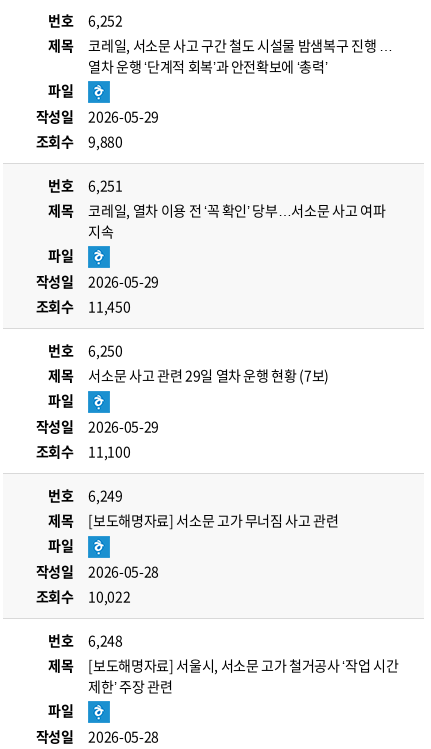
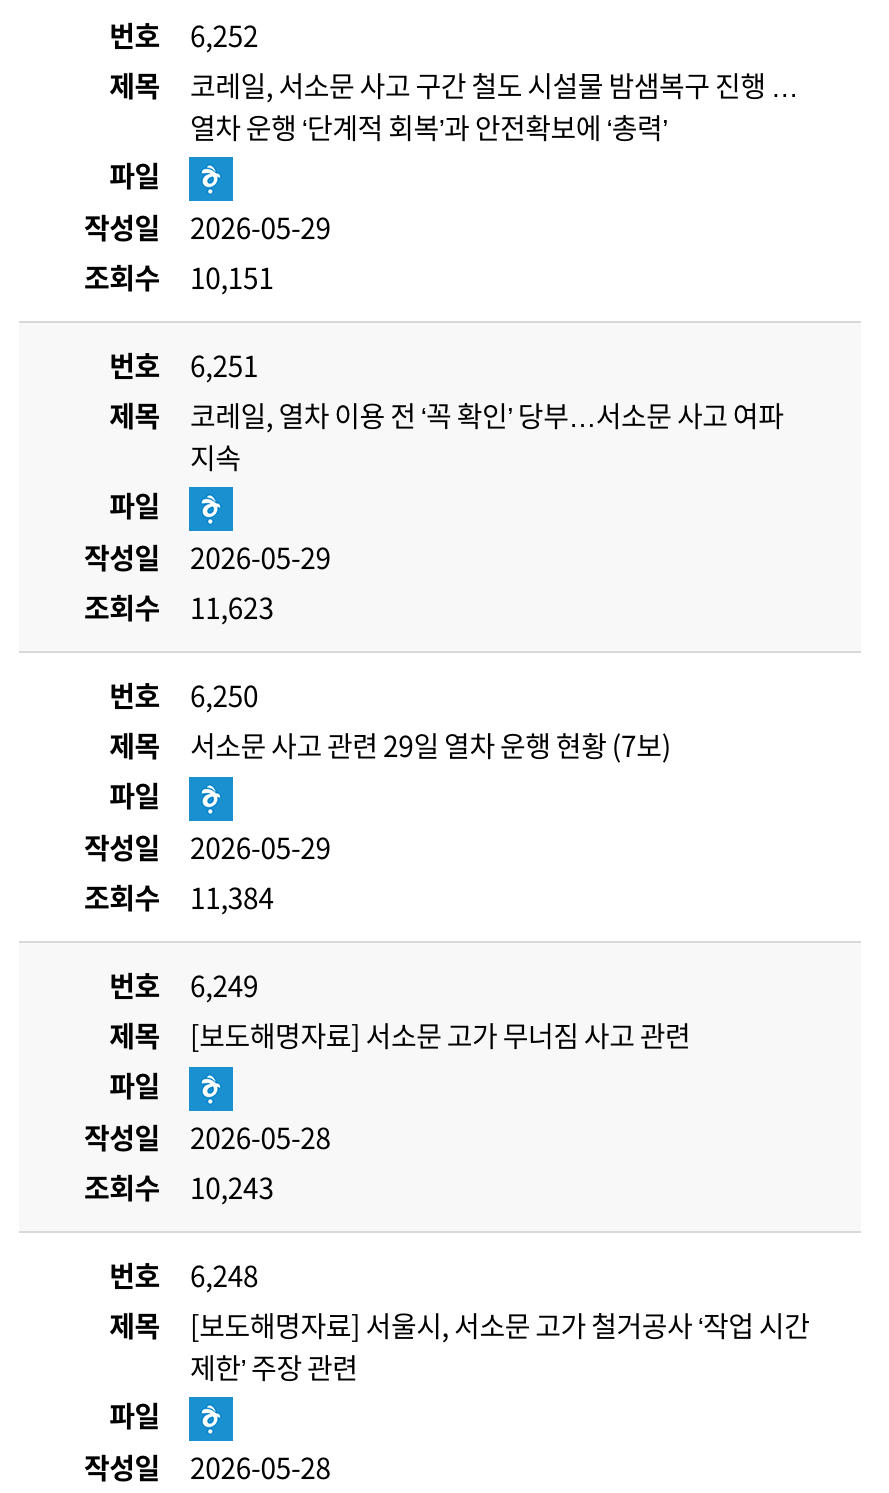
- 조회수 9,880
+ 조회수 10,151

- 조회수 11,450
+ 조회수 11,623

- 조회수 11,100
+ 조회수 11,384

- 조회수 10,022
+ 조회수 10,243
